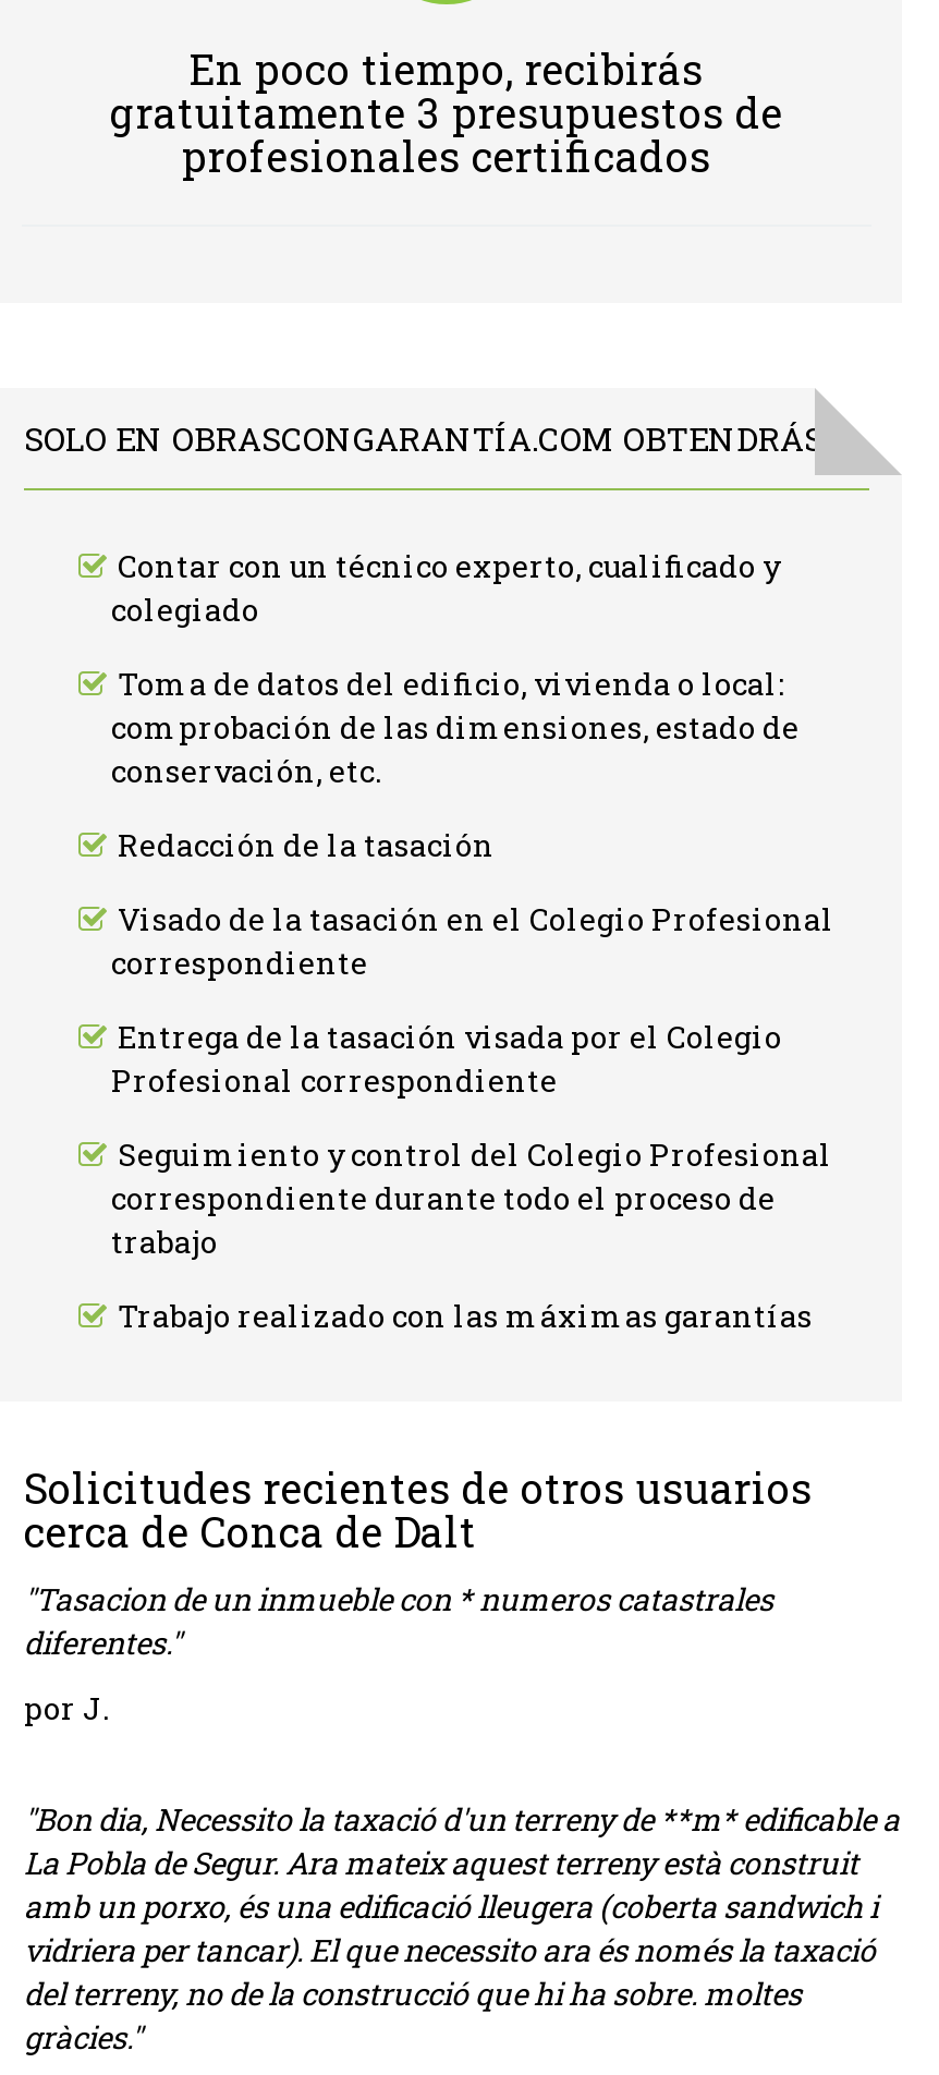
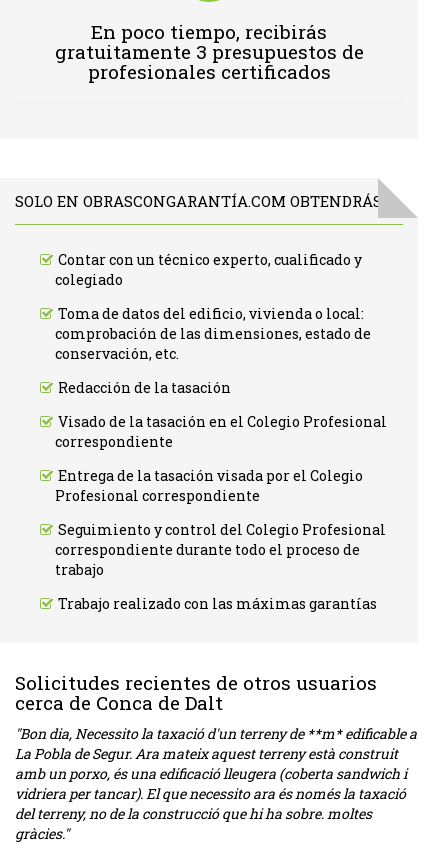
- "Tasacion de un inmueble con * numeros catastrales
- diferentes."
- por J.
